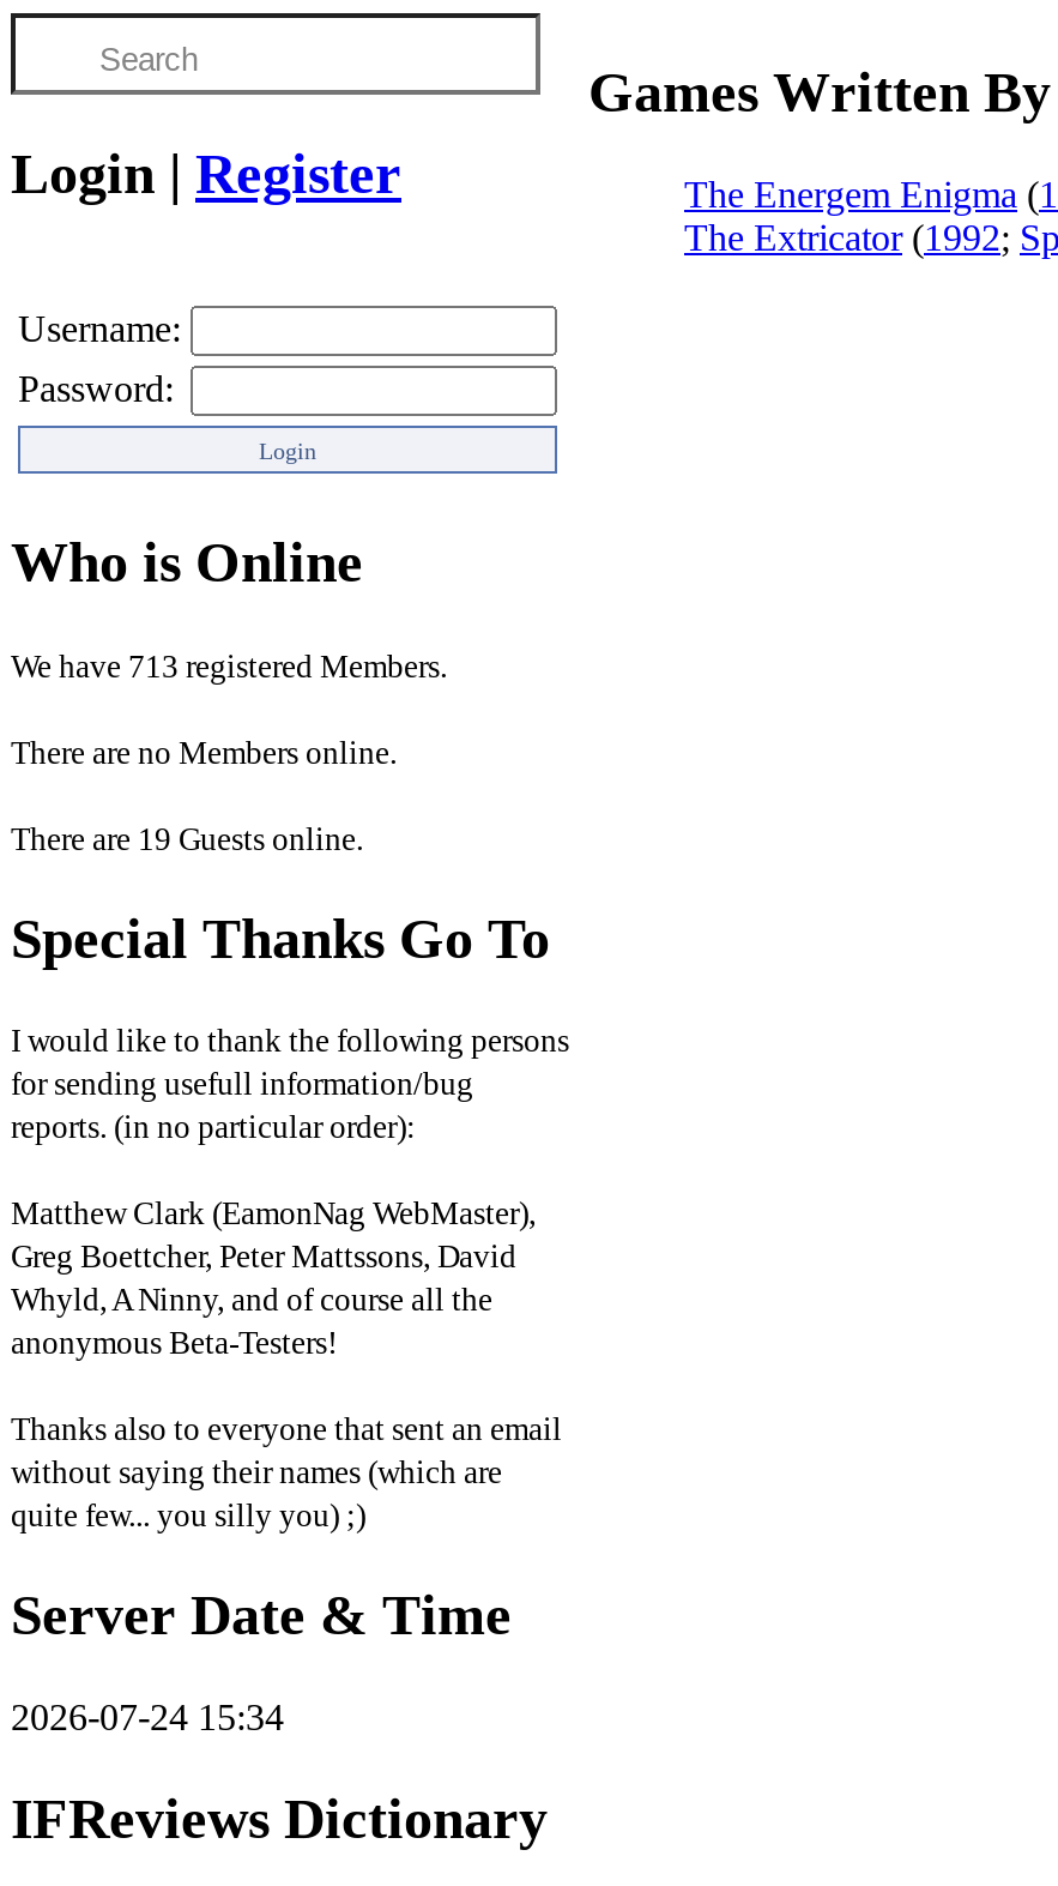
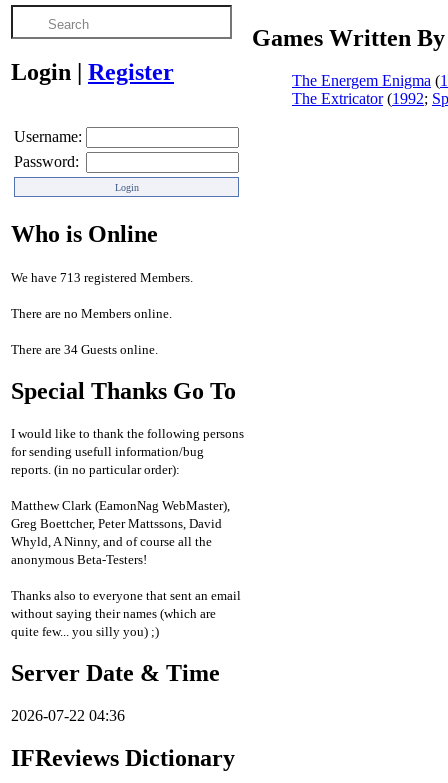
- There are 19 Guests online.
+ There are 34 Guests online.

- 2026-07-24 15:34
+ 2026-07-22 04:36
